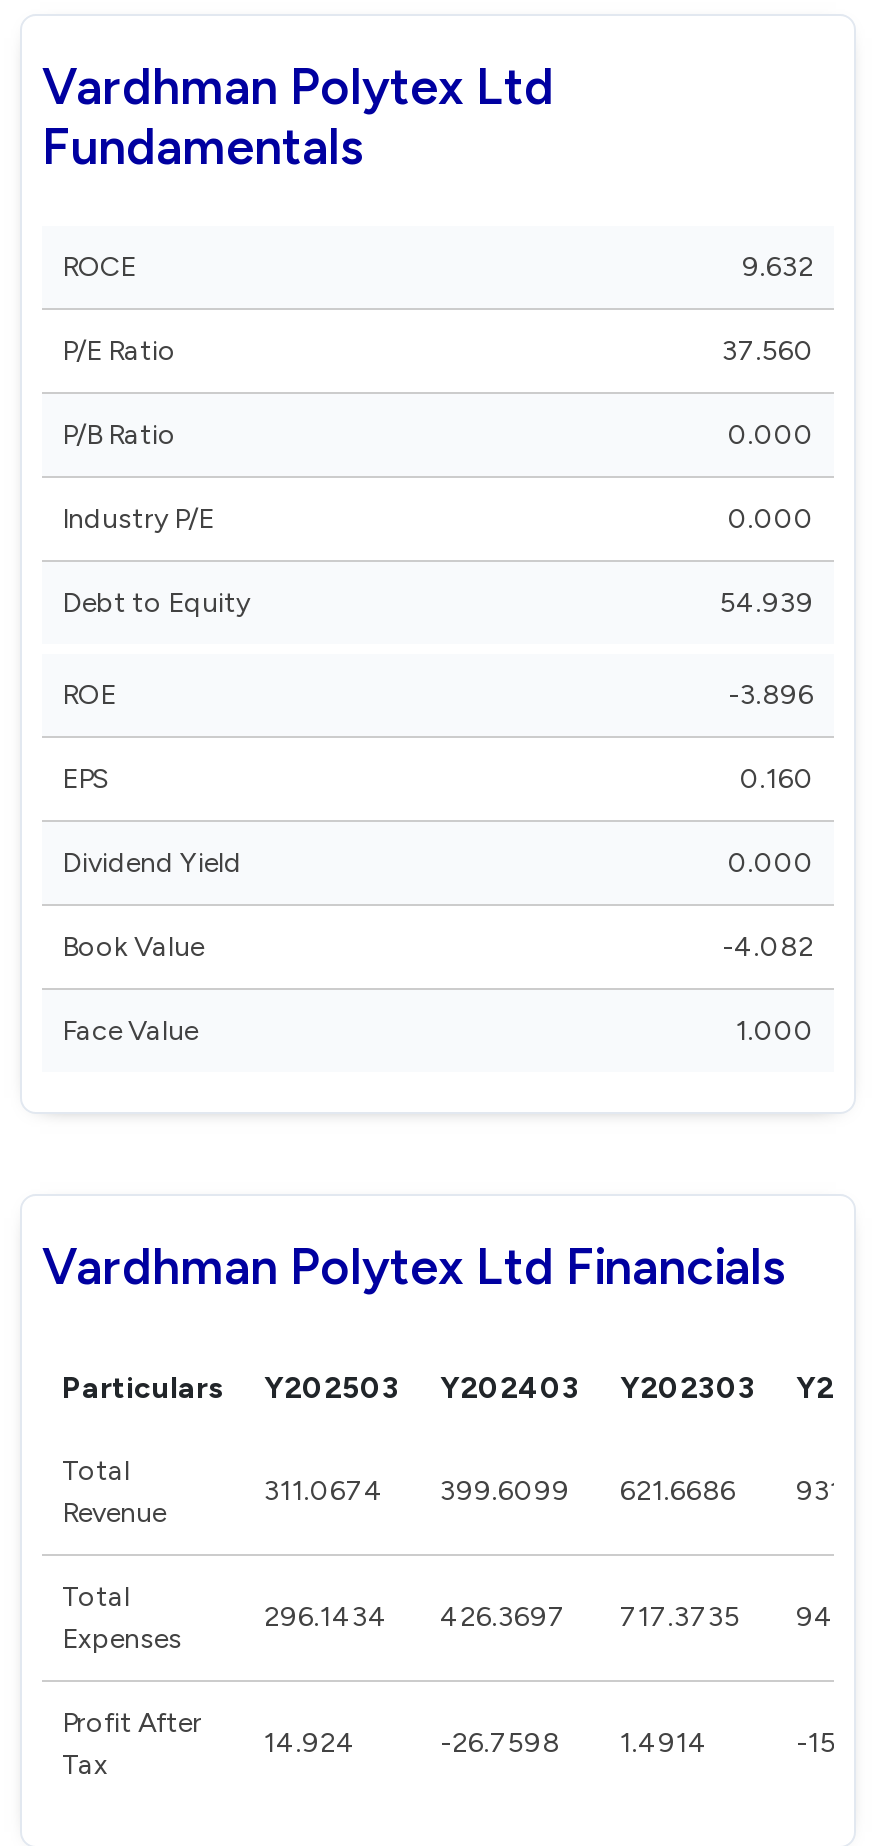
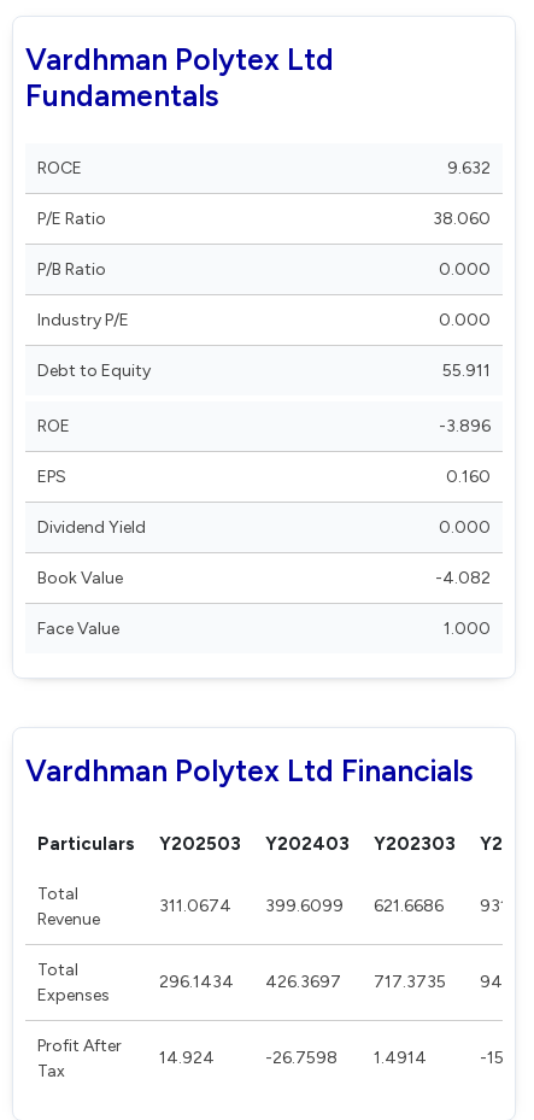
- 37.560
+ 38.060

- 54.939
+ 55.911
